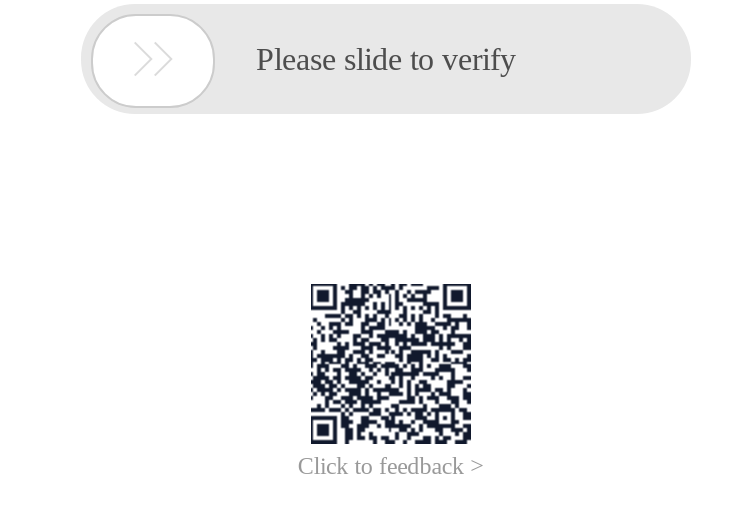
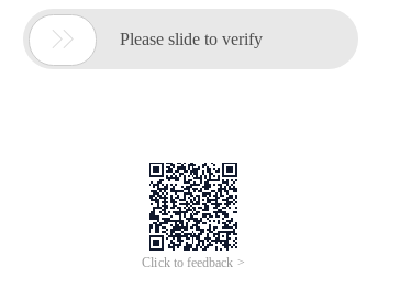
- [image]
+ [image]
